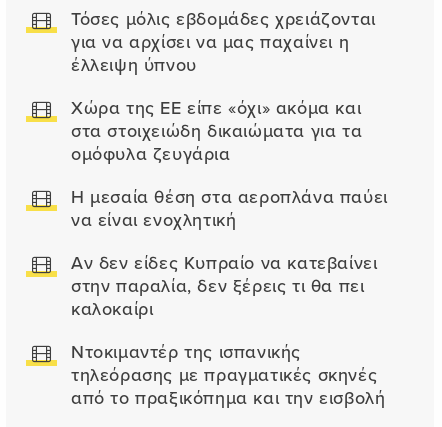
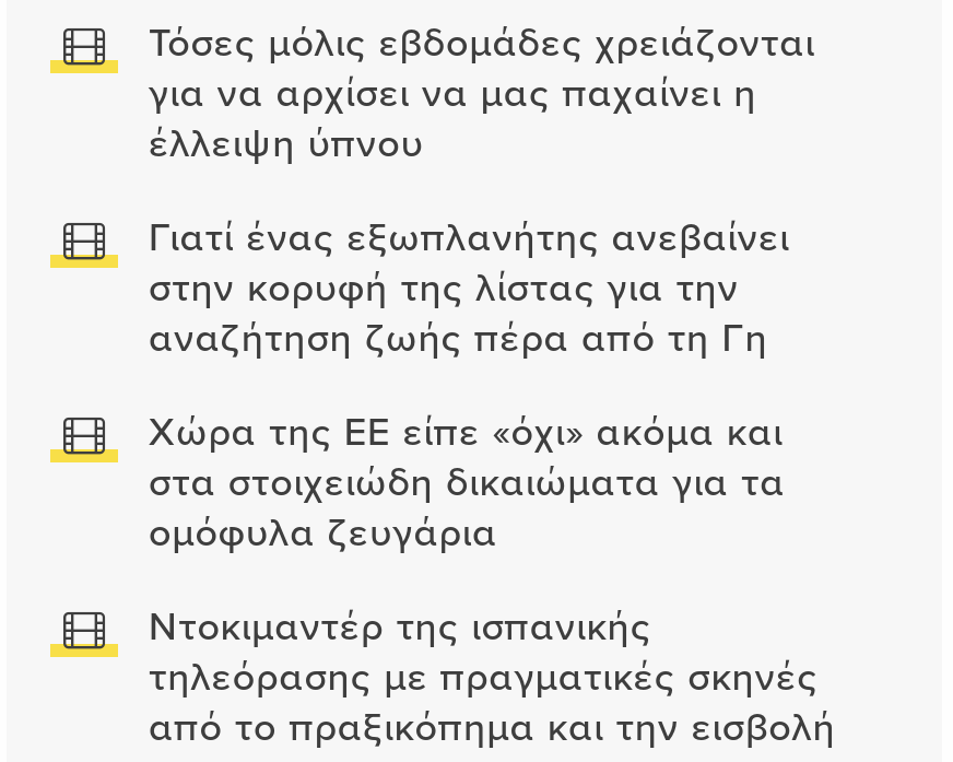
+ Γιατί ένας εξωπλανήτης ανεβαίνει
+ στην κορυφή της λίστας για την
+ αναζήτηση ζωής πέρα από τη Γη

moved down: Χώρα της ΕΕ είπε «όχι» ακόμα και | στα στοιχειώδη δικαιώματα για τα | ομόφυλα ζευγάρια

- Η μεσαία θέση στα αεροπλάνα παύει
- να είναι ενοχλητική
- Αν δεν είδες Κυπραίο να κατεβαίνει
- στην παραλία, δεν ξέρεις τι θα πει
- καλοκαίρι
